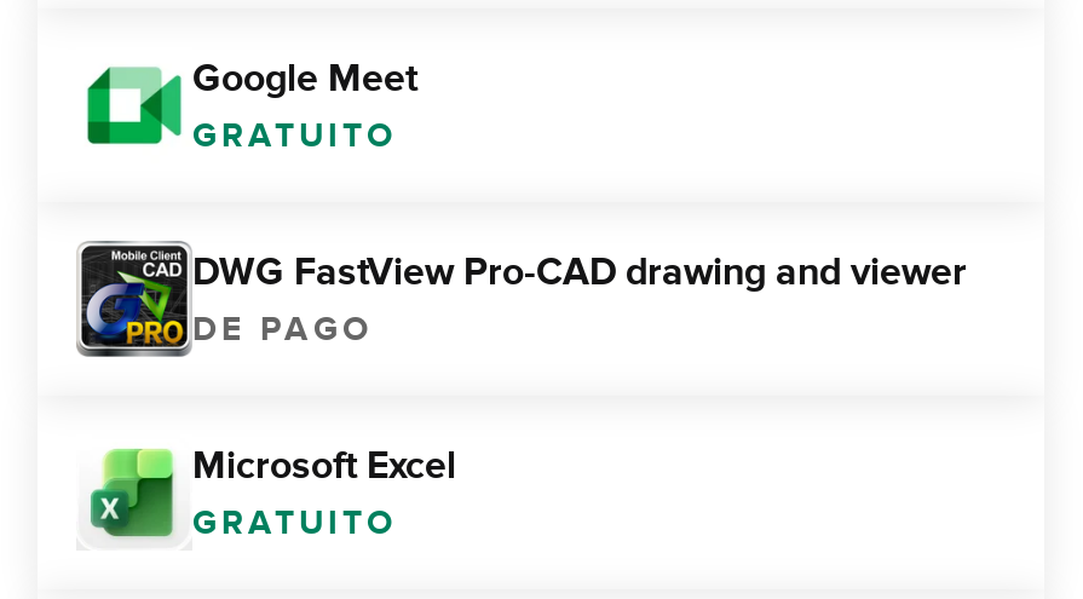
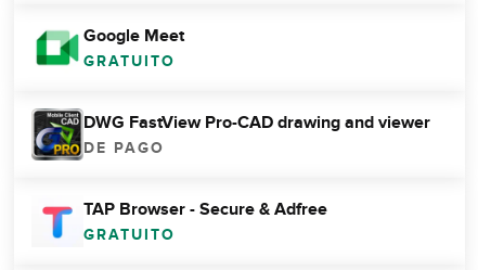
- [image]
- Microsoft Excel
+ [image]
+ TAP Browser - Secure & Adfree
